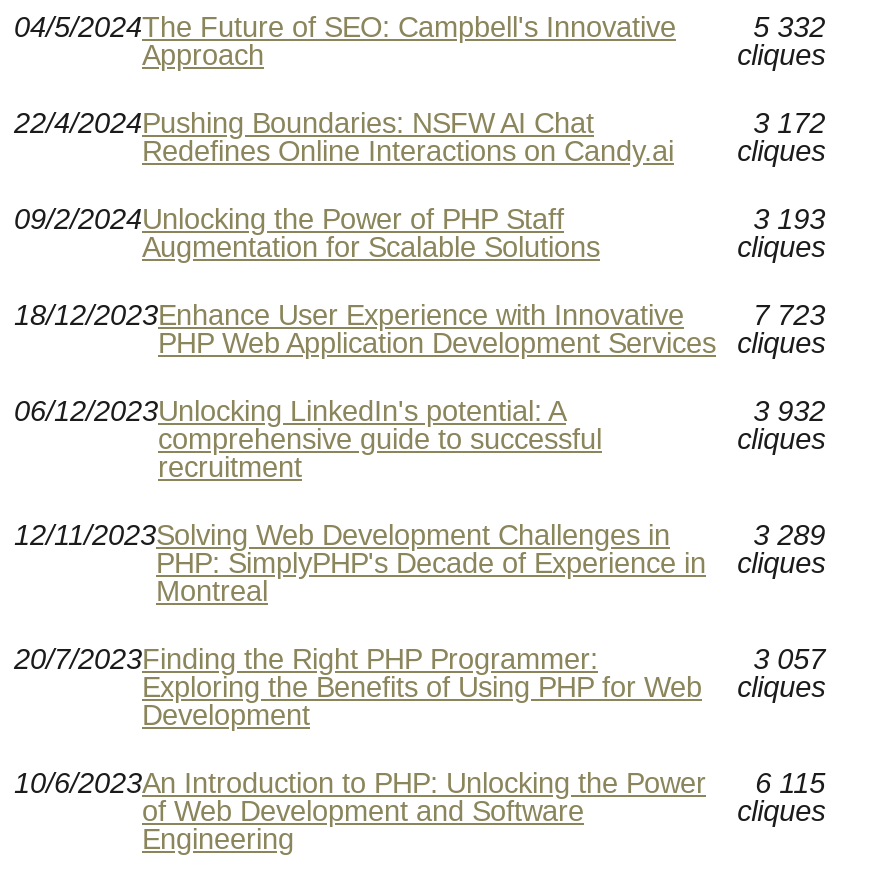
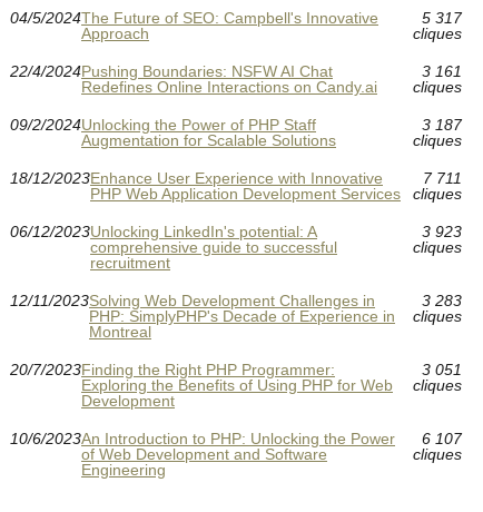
- 5 332
+ 5 317

- 3 172
+ 3 161

- 3 193
+ 3 187

- 7 723
+ 7 711

- 3 932
+ 3 923

- 3 289
+ 3 283

- 3 057
+ 3 051

- 10/6/2023An Introduction to PHP: Unlocking the Power 6 115
+ 10/6/2023An Introduction to PHP: Unlocking the Power 6 107
